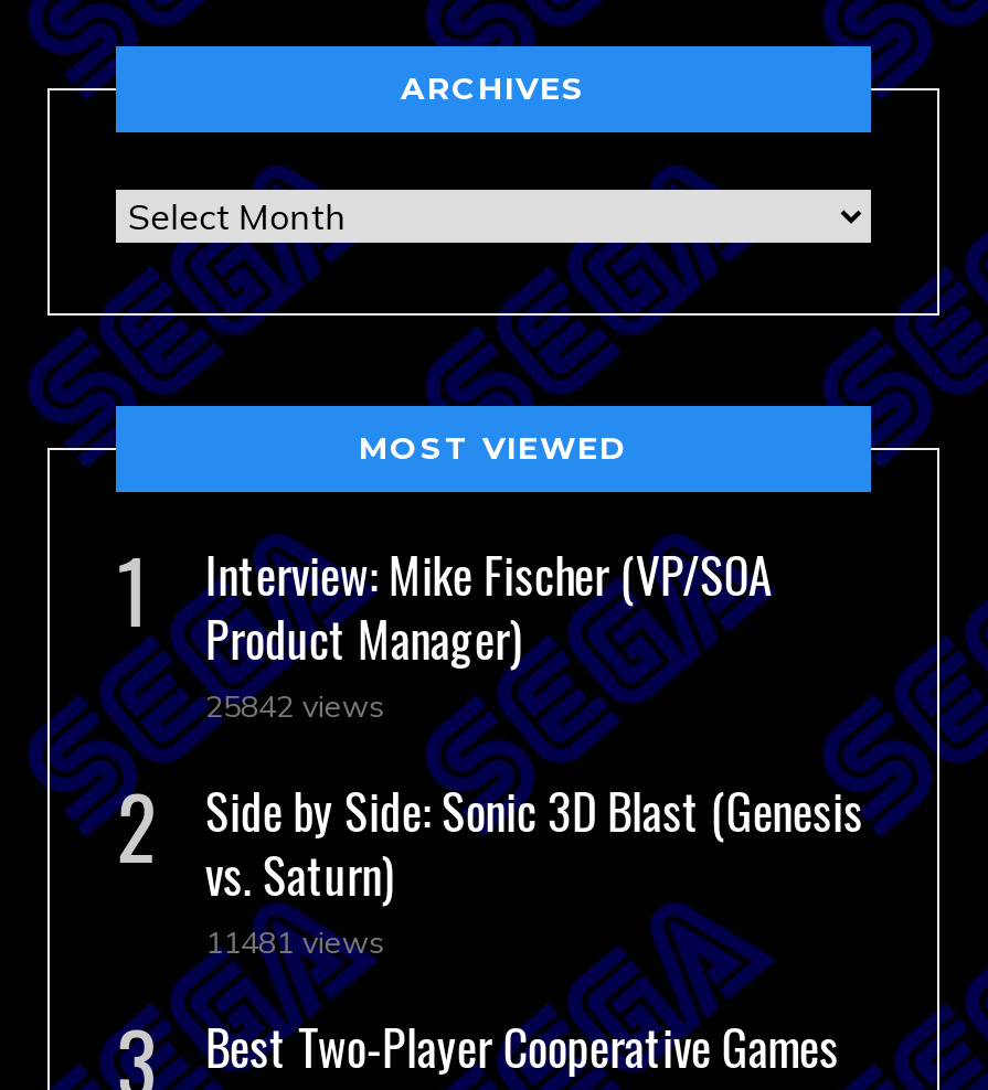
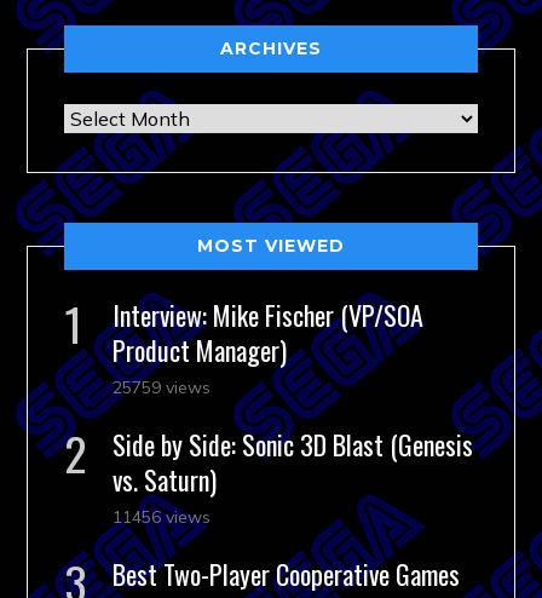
- 25842 views
+ 25759 views

- 11481 views
+ 11456 views
